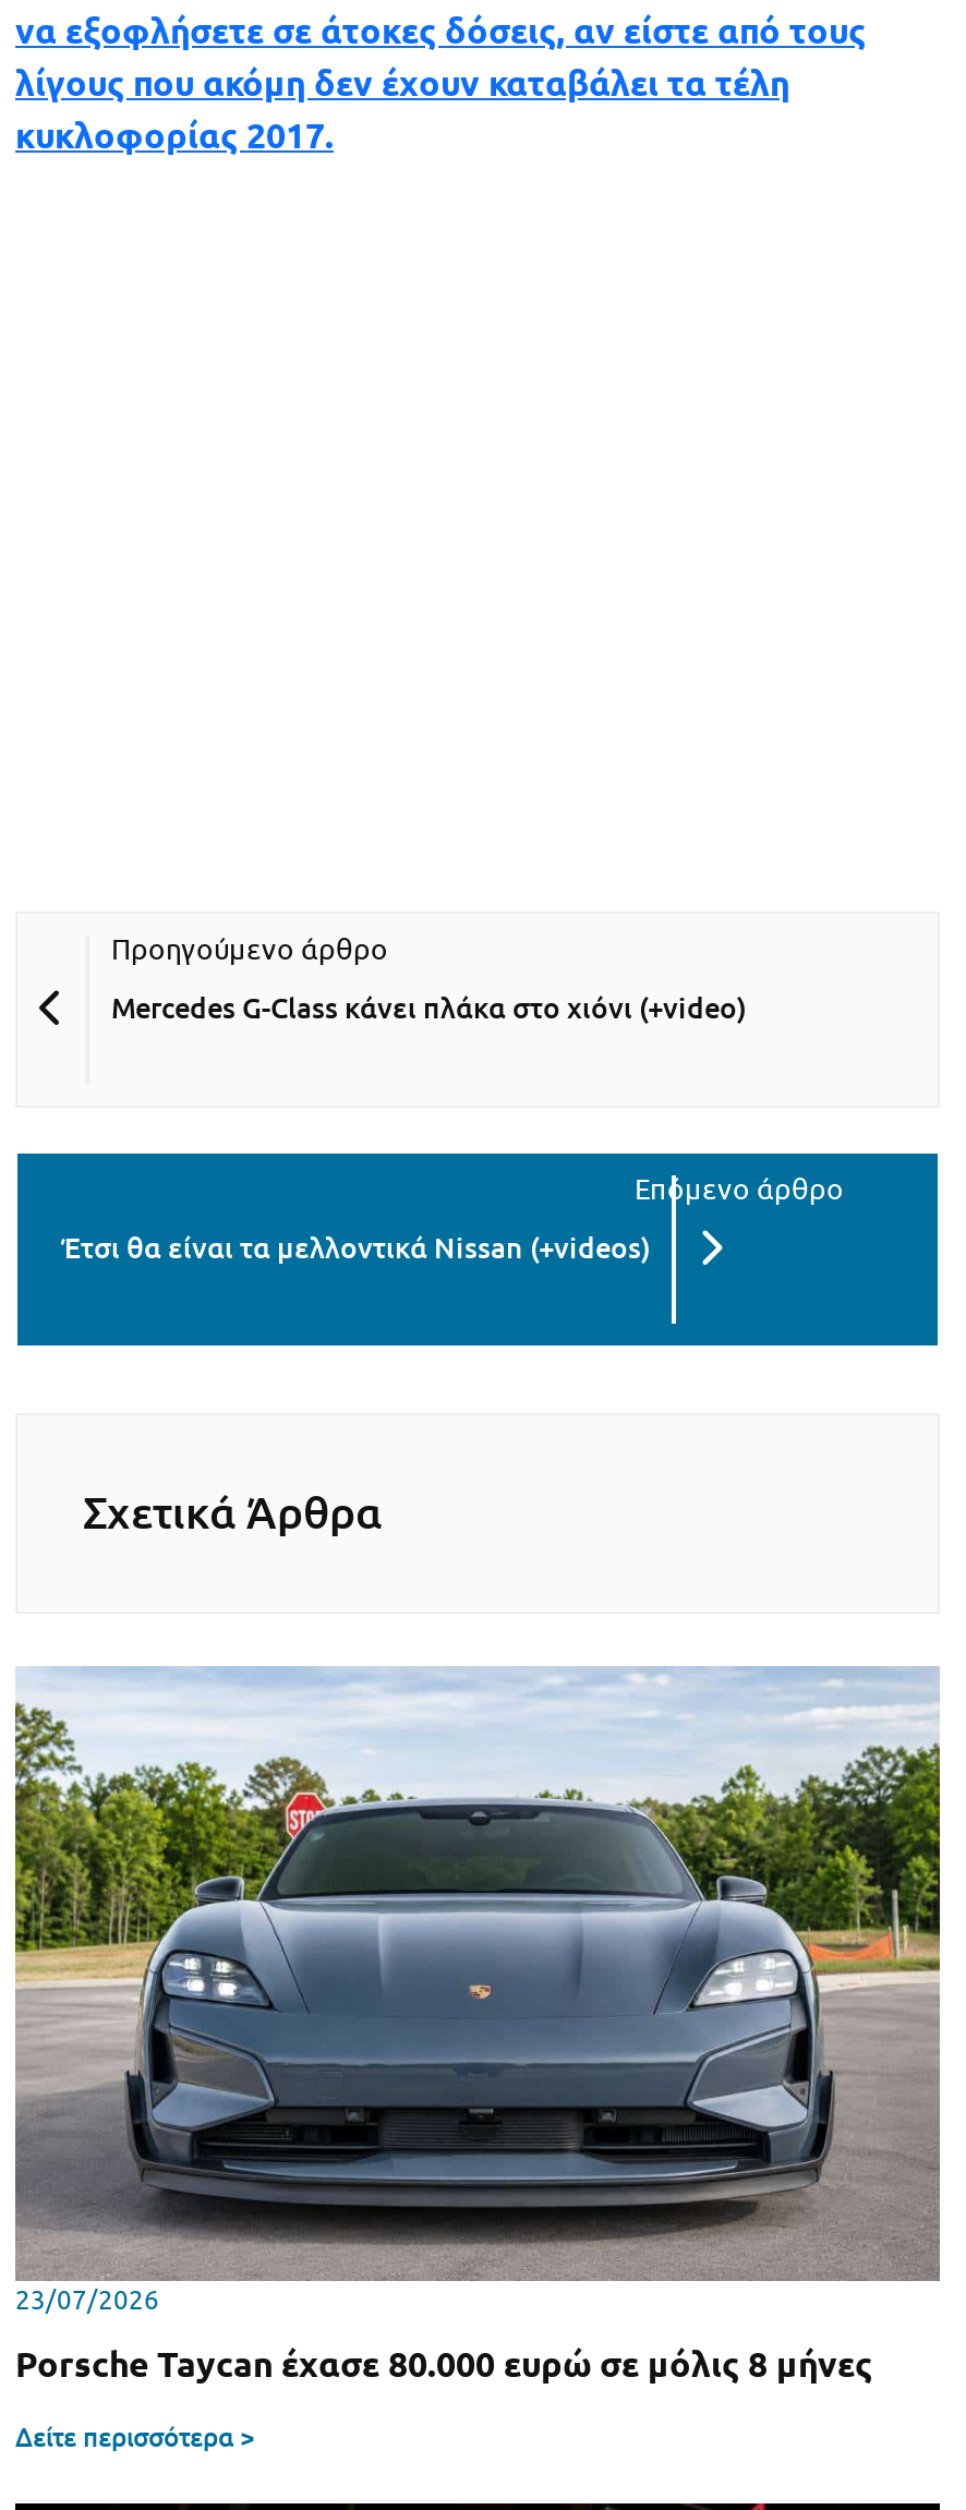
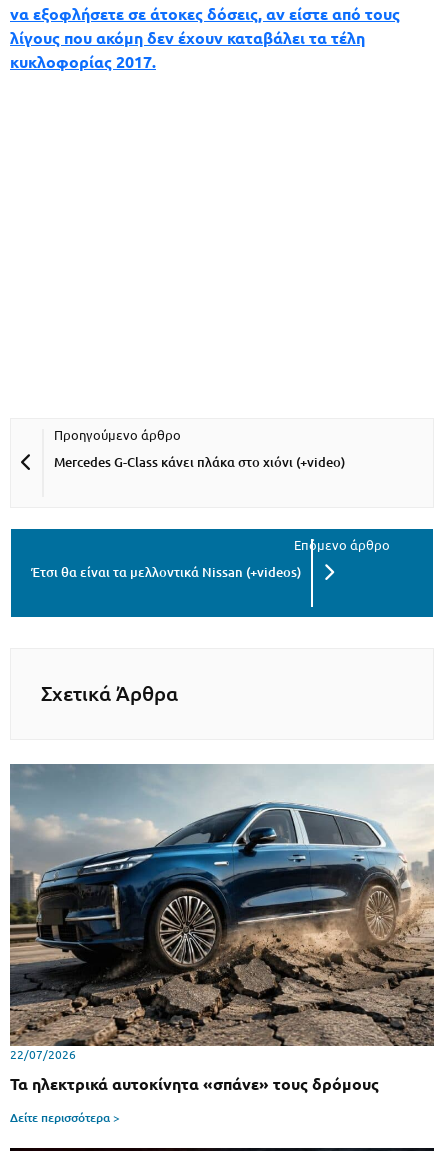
- [image]
- 23/07/2026
+ [image]
+ 22/07/2026

- Porsche Taycan έχασε 80.000 ευρώ σε μόλις 8 μήνες
+ Τα ηλεκτρικά αυτοκίνητα «σπάνε» τους δρόμους
